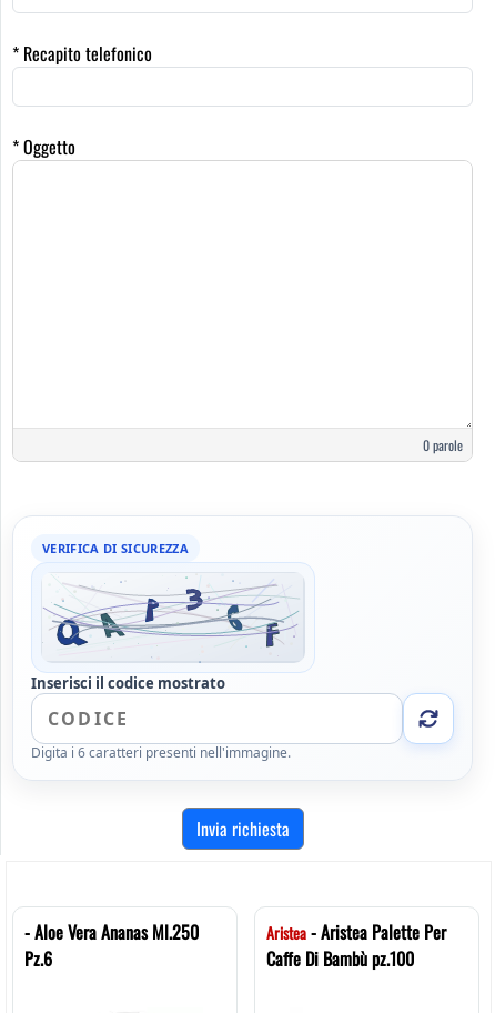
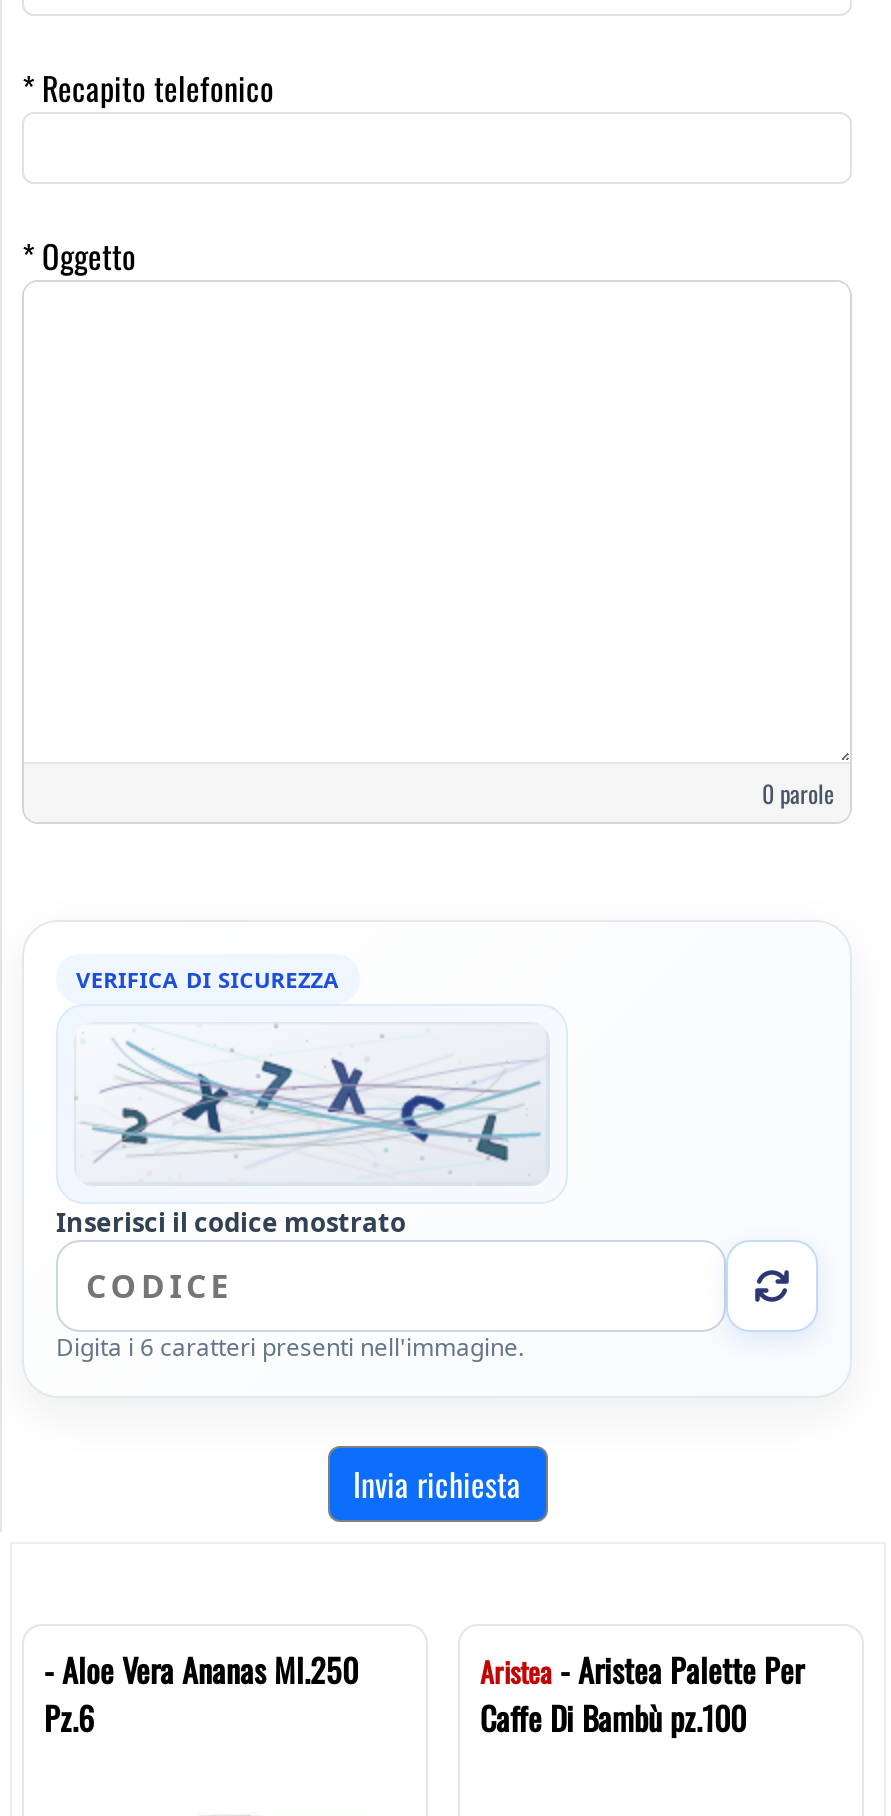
- [image]
+ [image]
